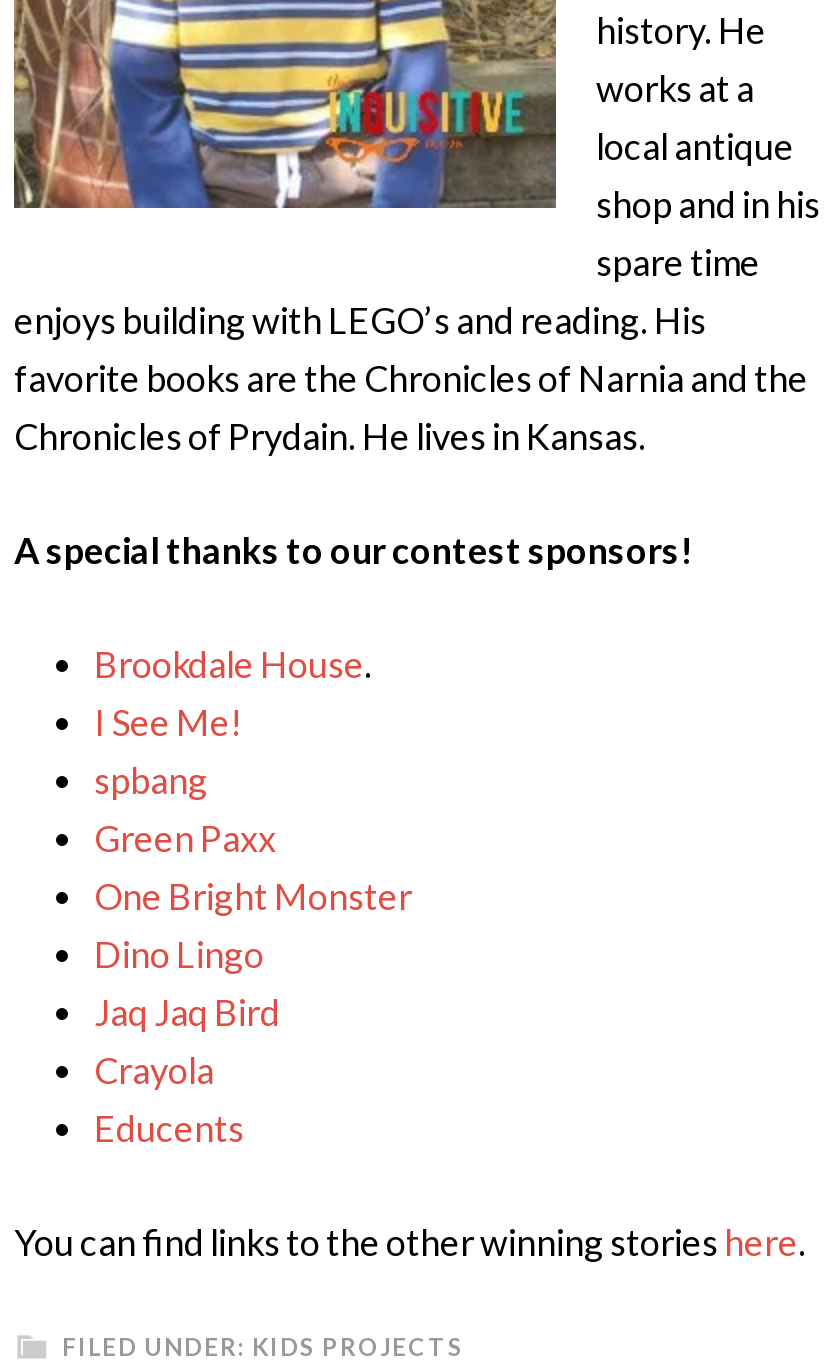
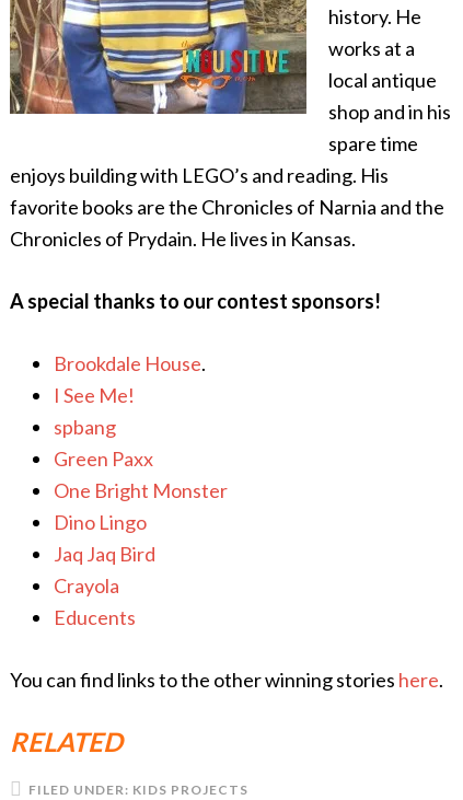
+ RELATED
